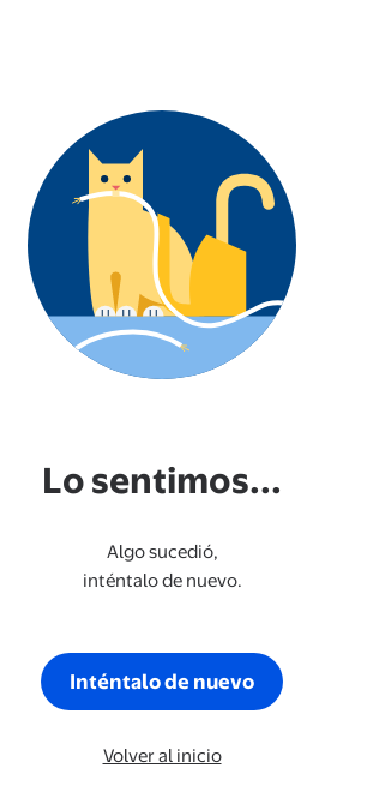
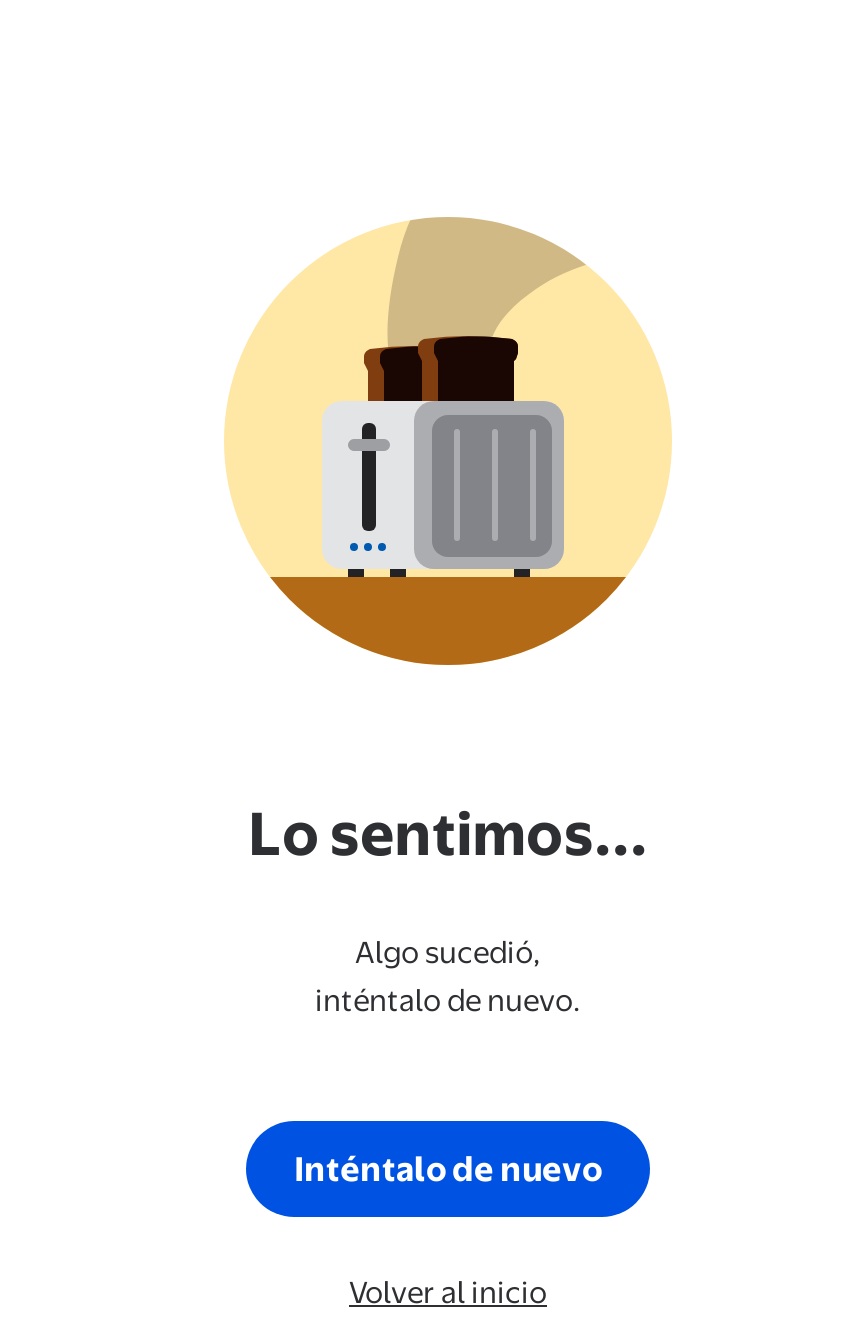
- [image]
+ [image]
